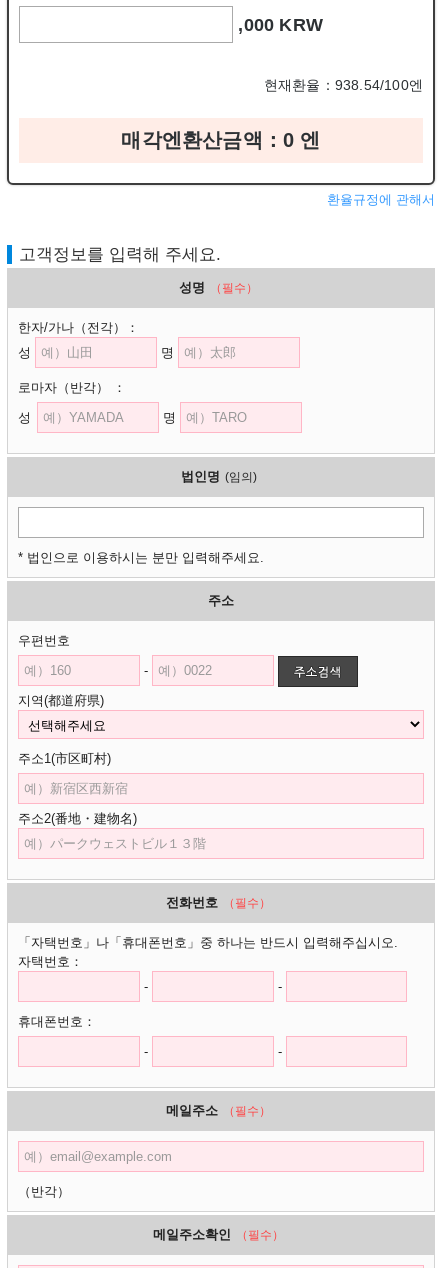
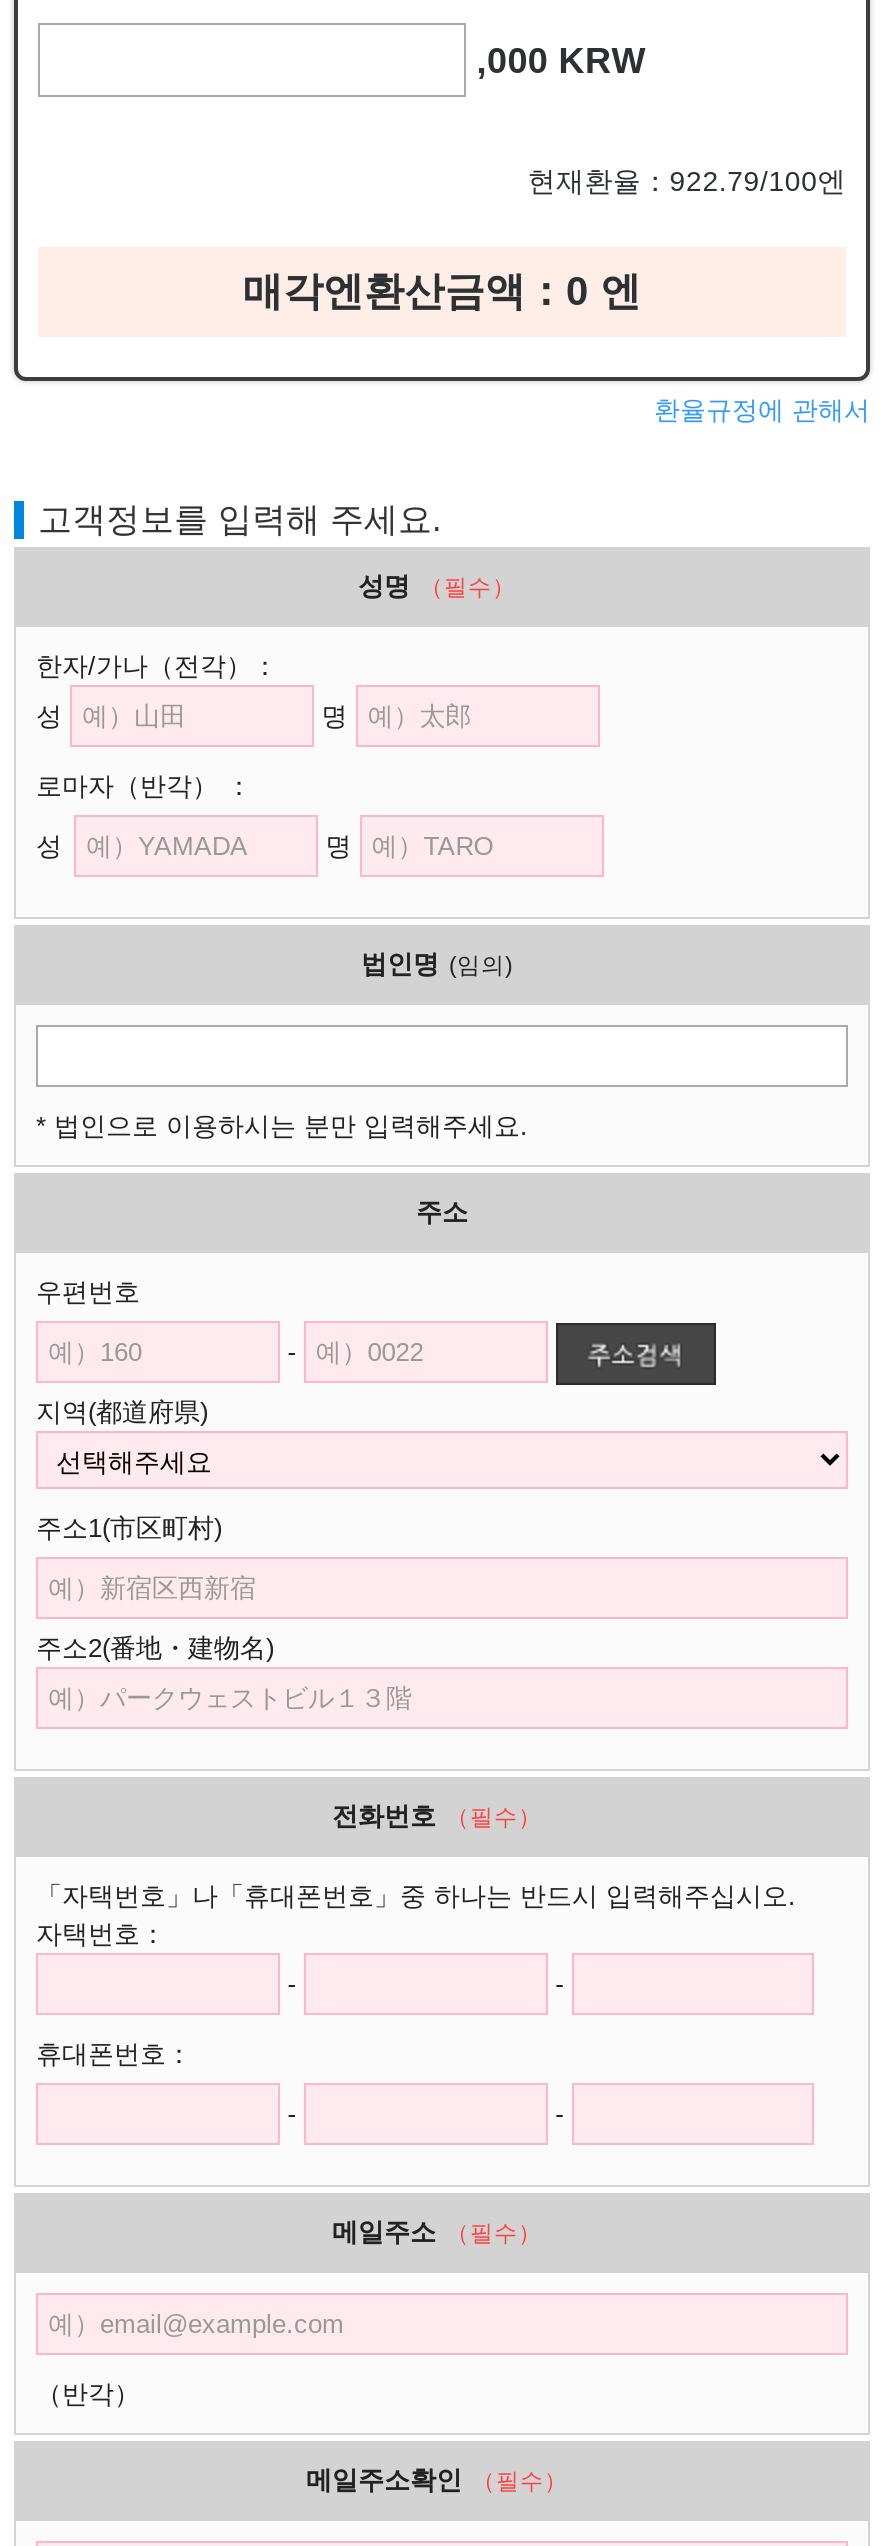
- 현재환율：938.54/100엔
+ 현재환율：922.79/100엔
